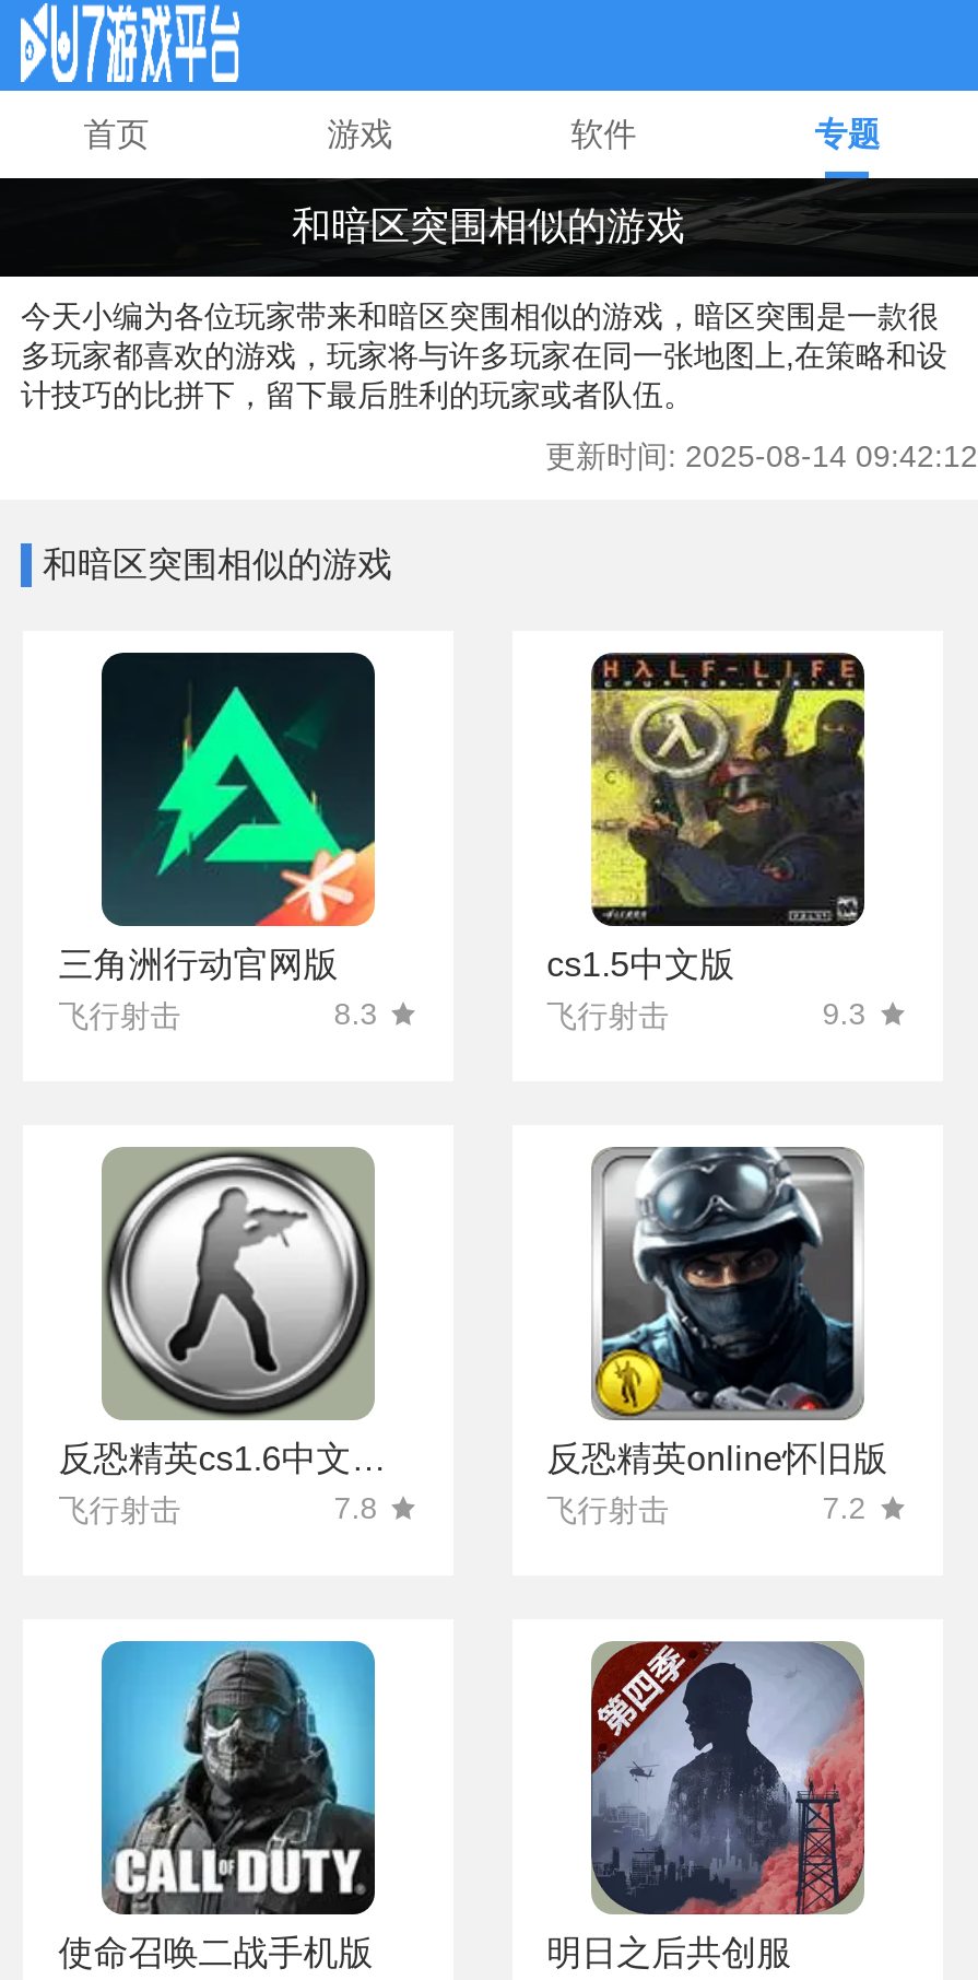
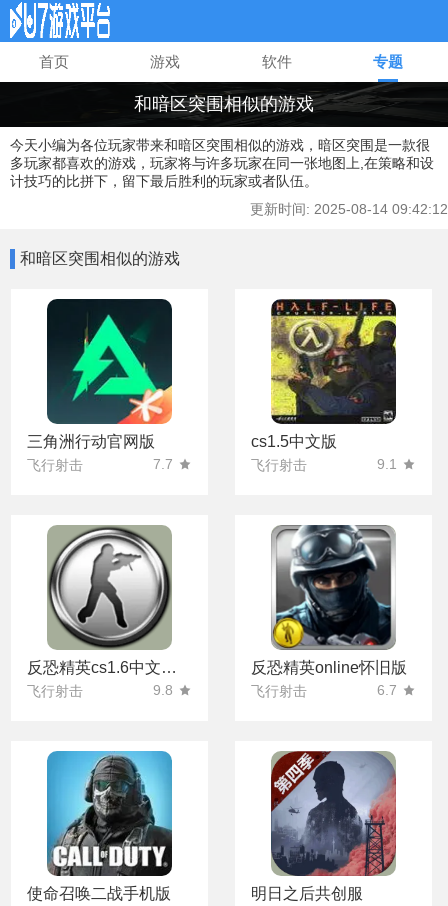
- 8.3
+ 7.7

- 9.3
+ 9.1

- 7.8
+ 9.8

- 7.2
+ 6.7
